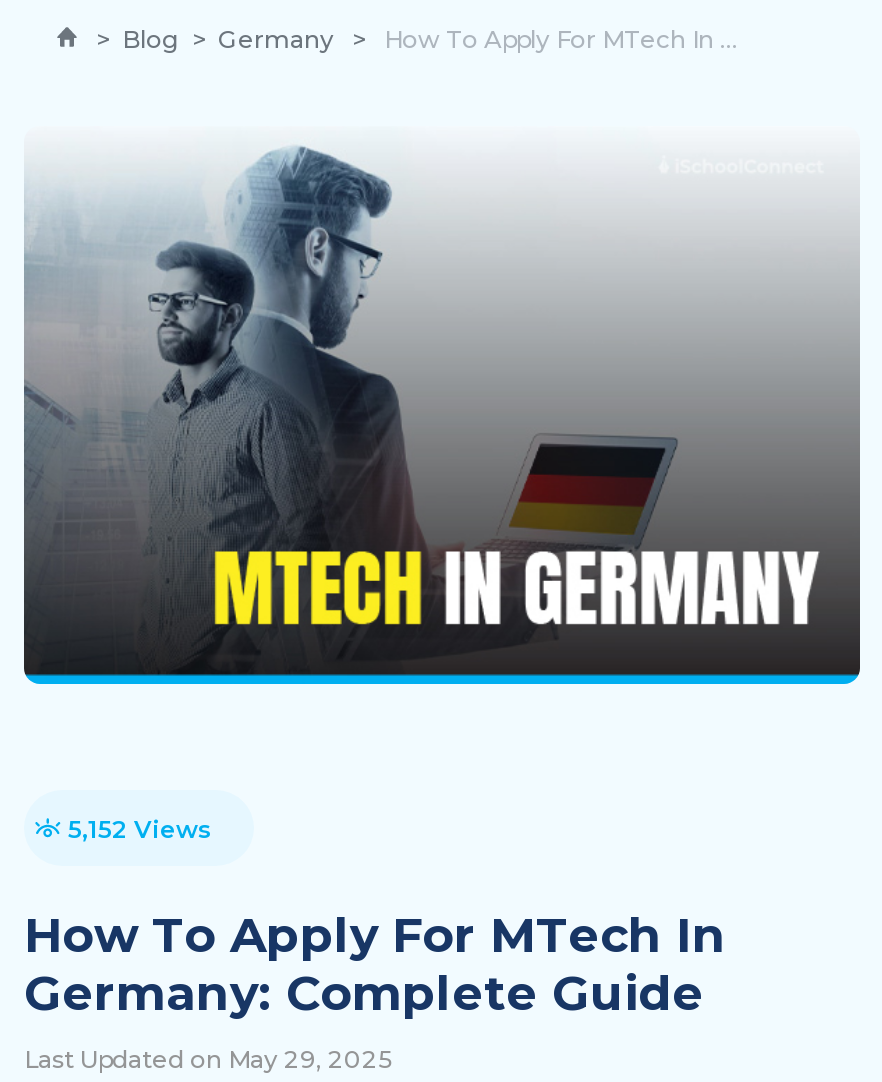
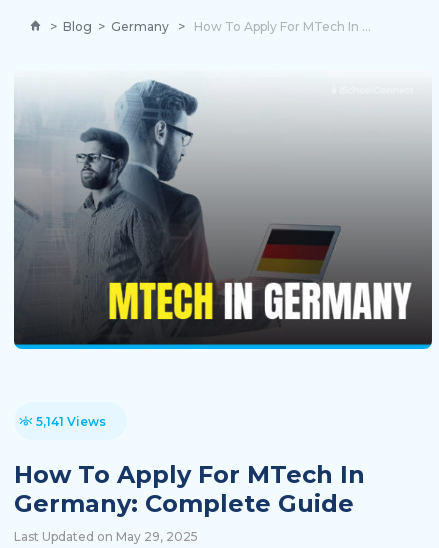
- 5,152 Views
+ 5,141 Views
